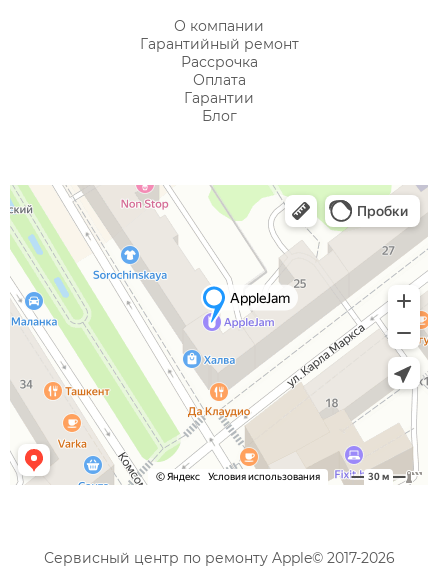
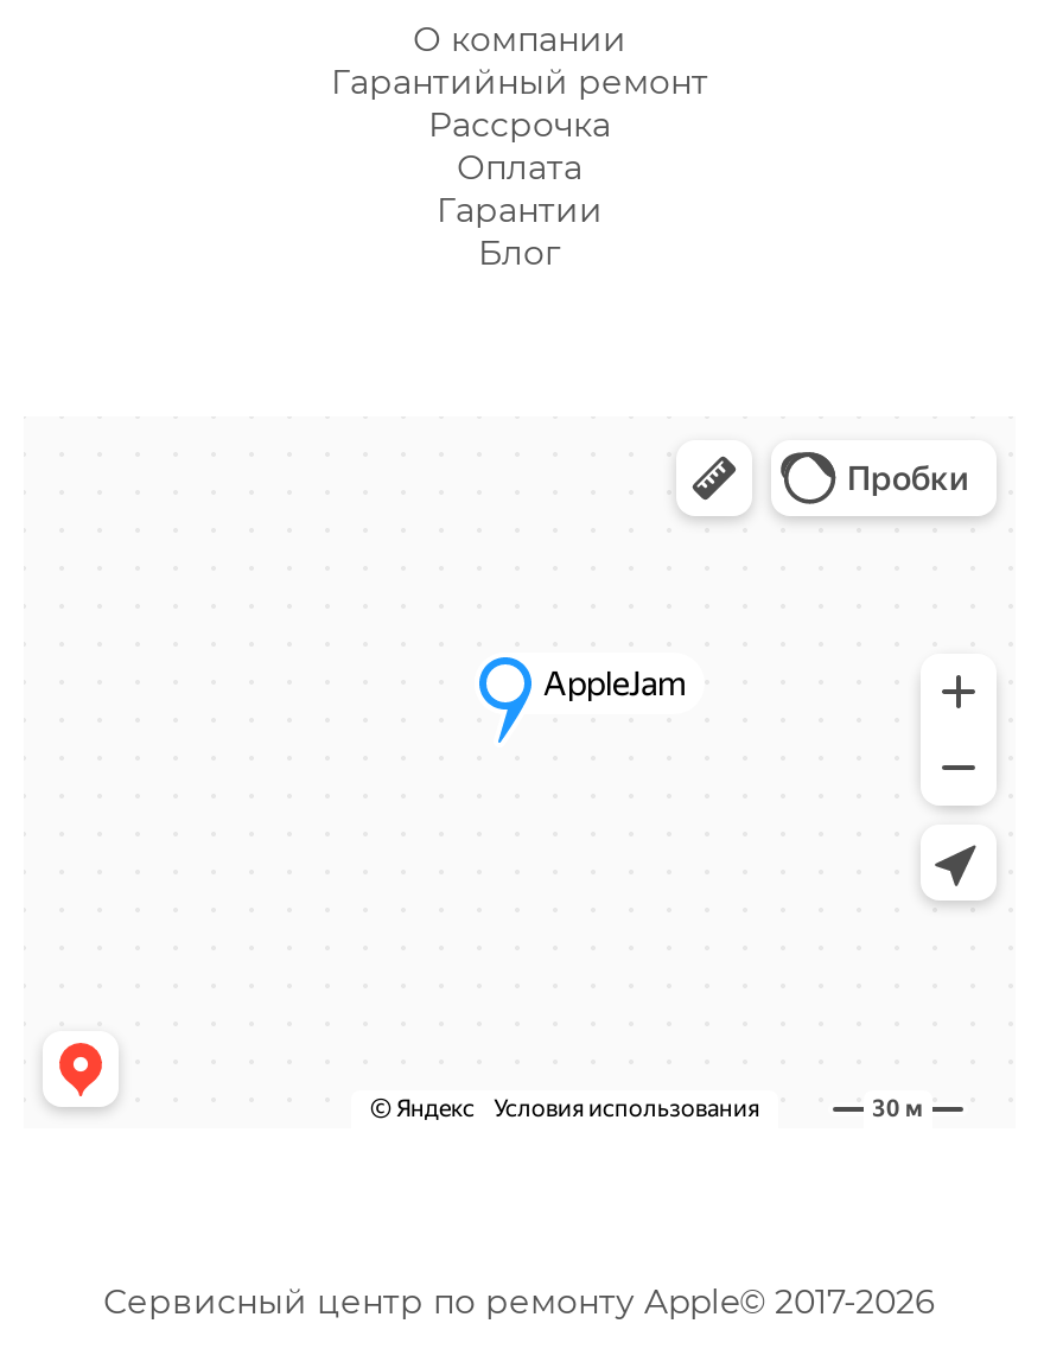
- [image]
